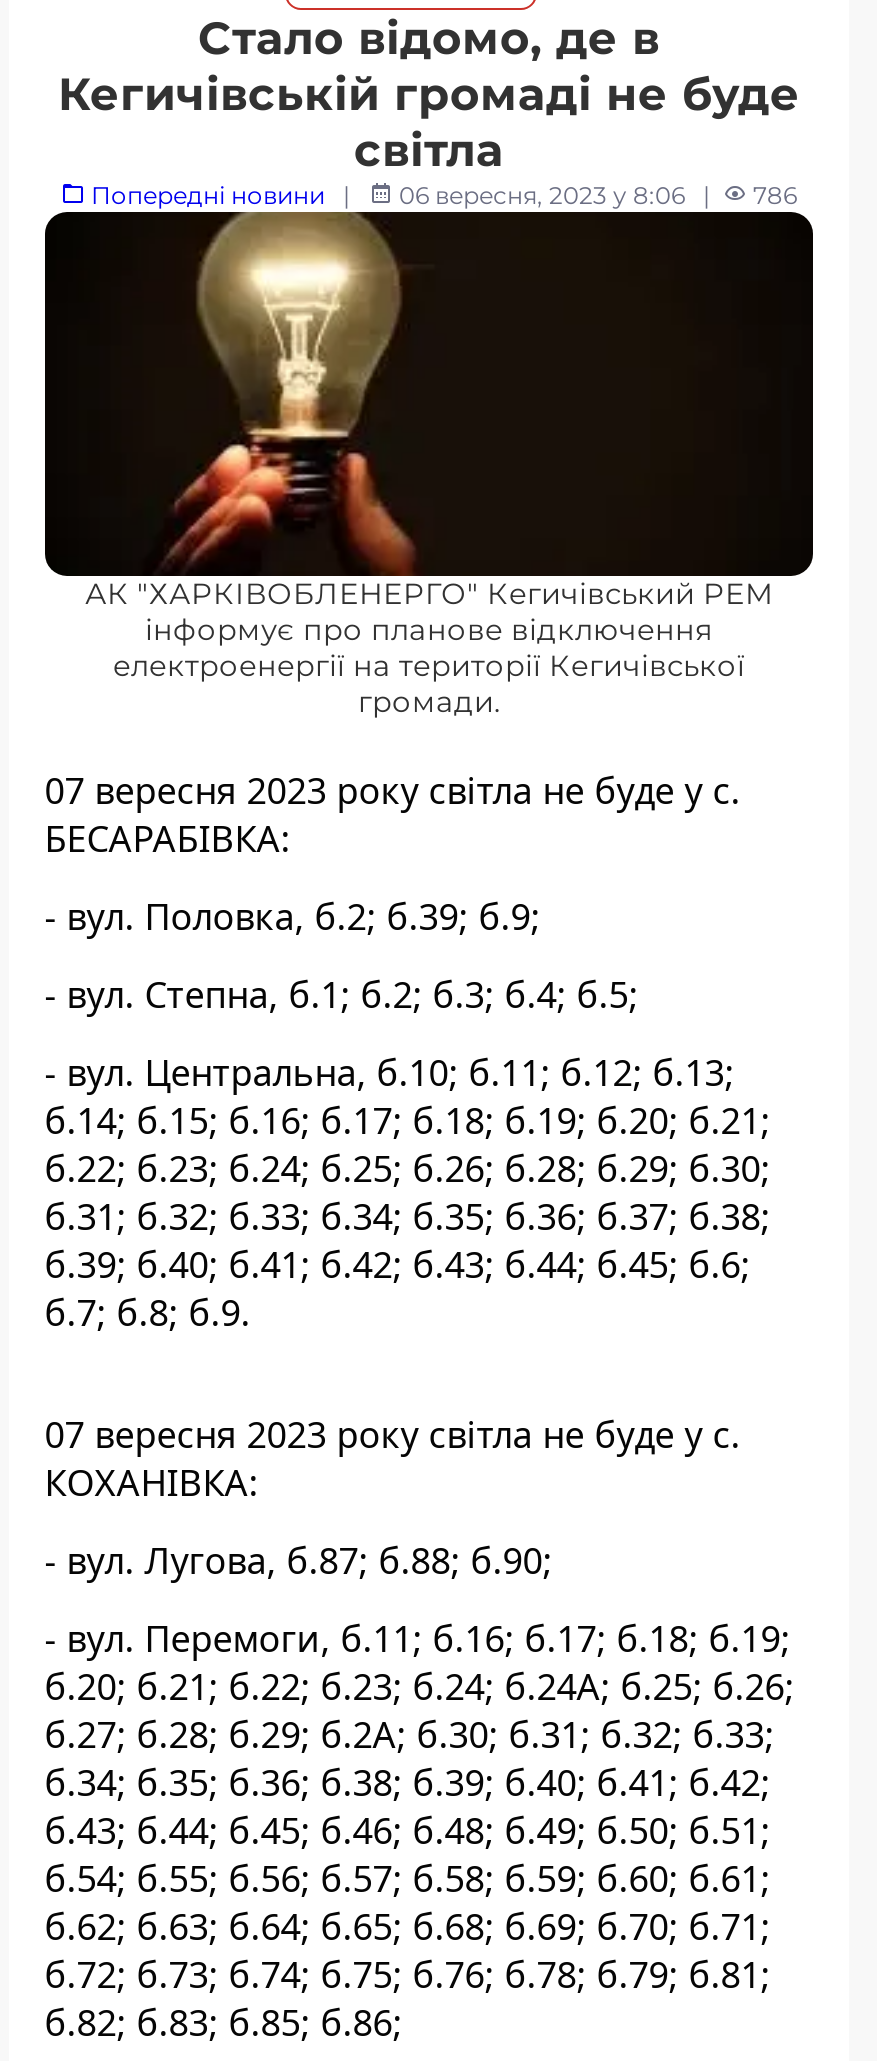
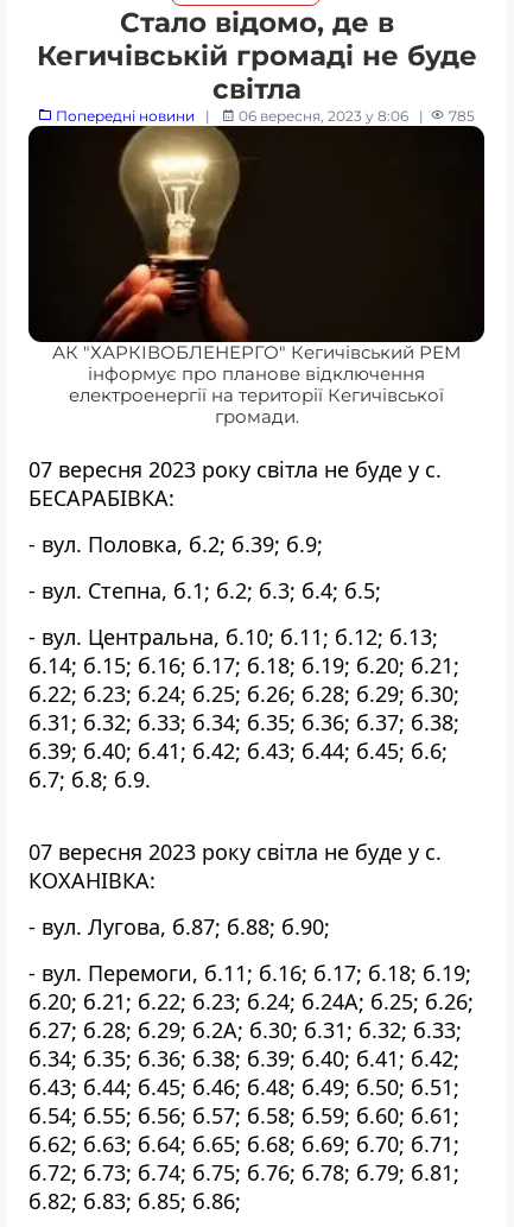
- 786
+ 785
